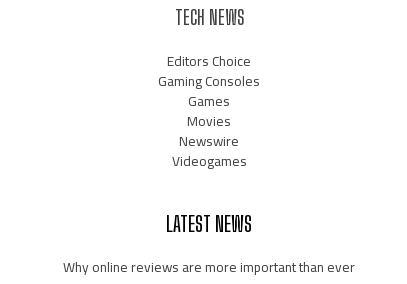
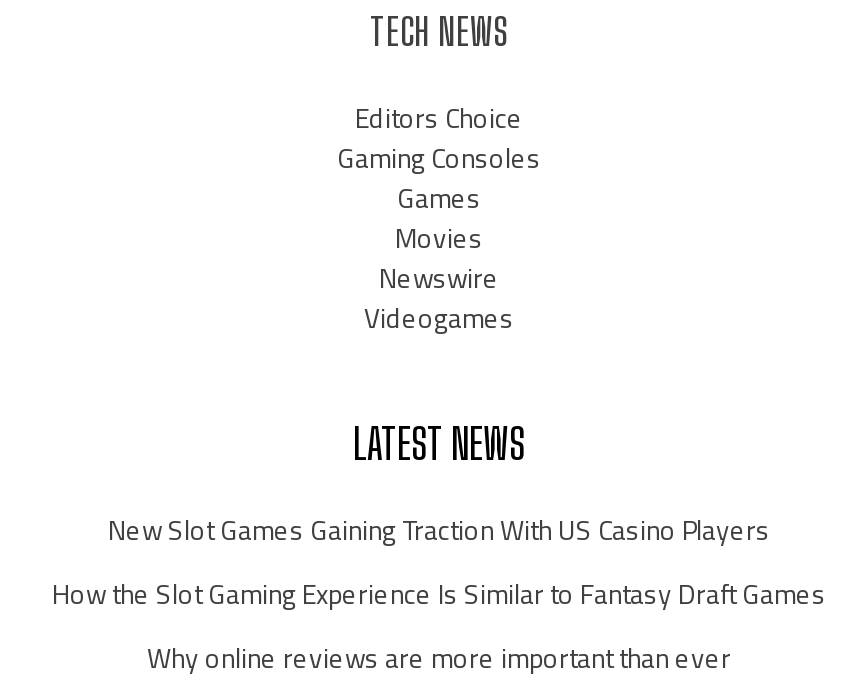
+ New Slot Games Gaining Traction With US Casino Players
+ How the Slot Gaming Experience Is Similar to Fantasy Draft Games
